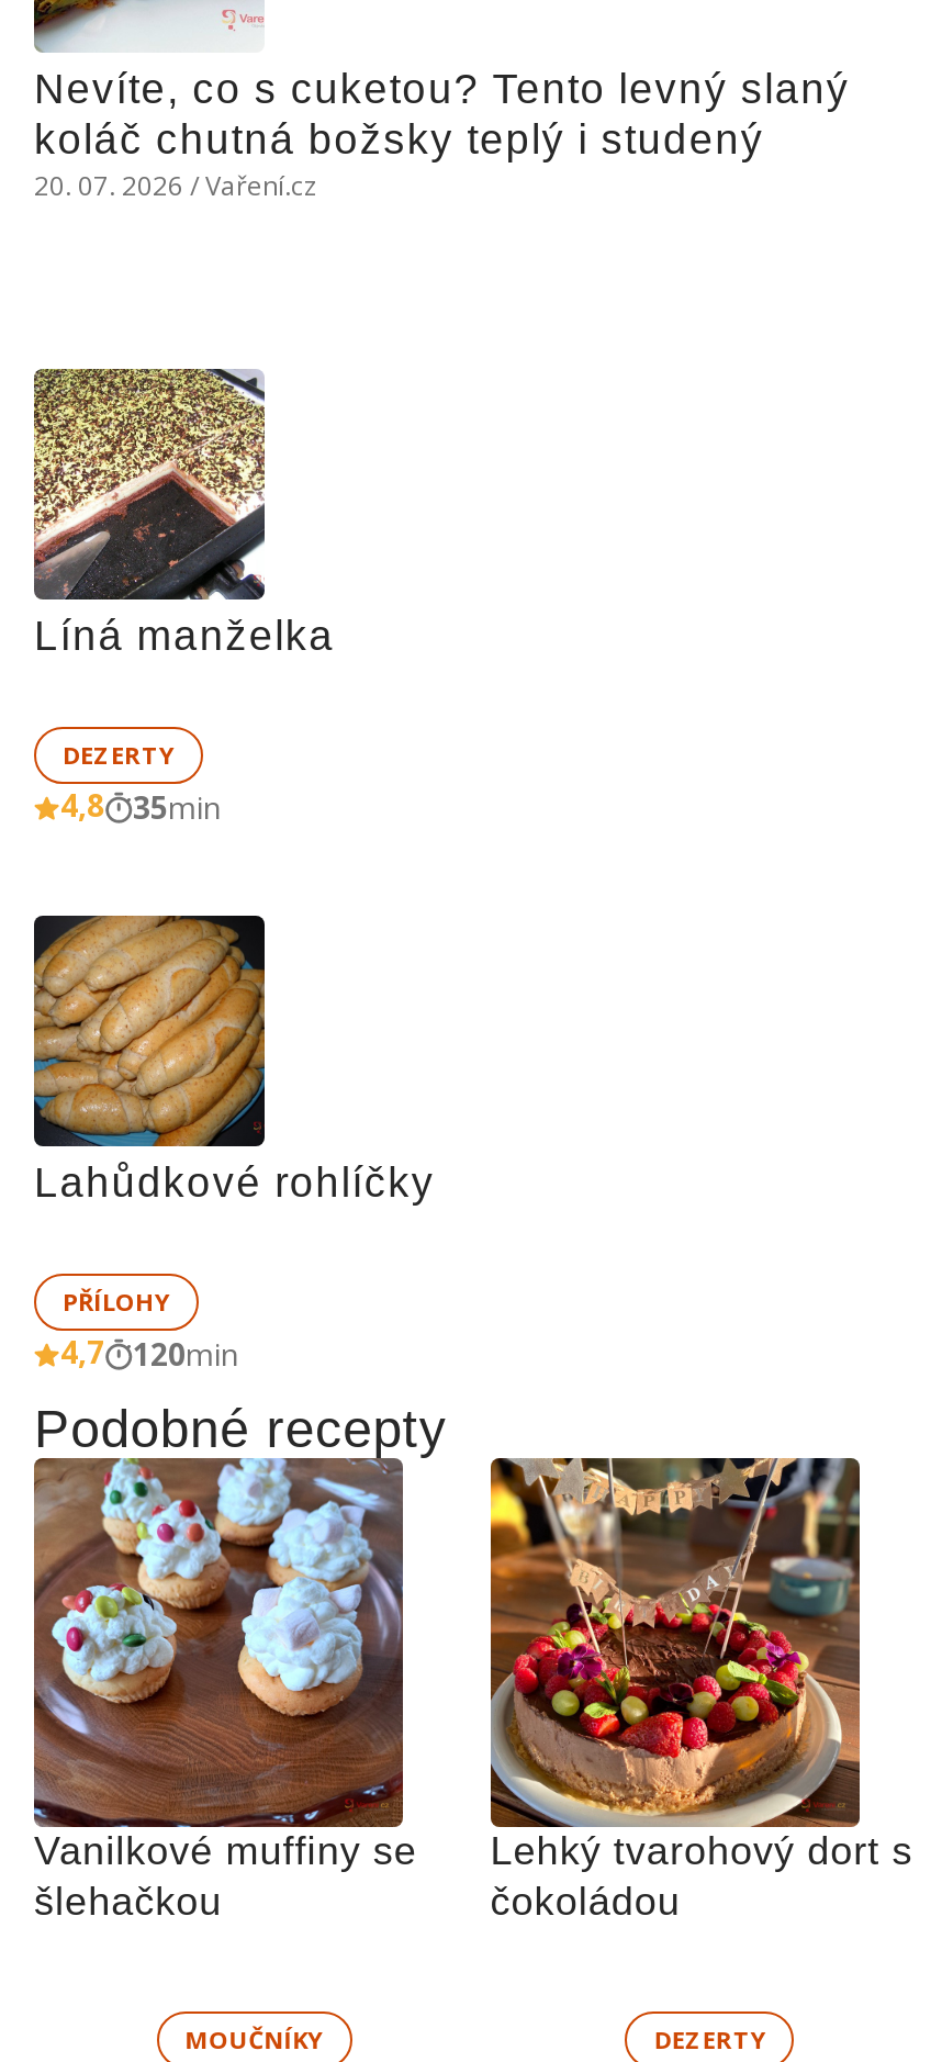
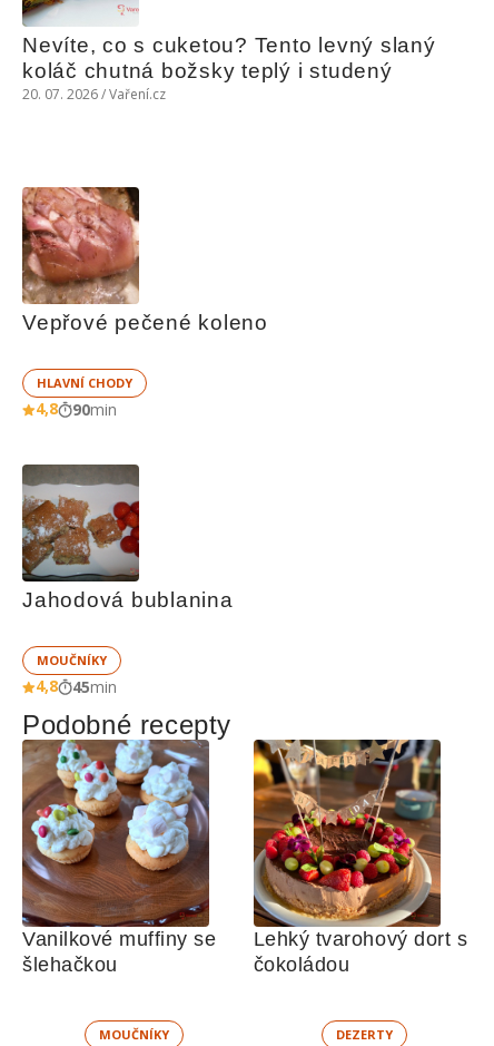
- [image]
- Líná manželka
+ [image]
+ Vepřové pečené koleno

- DEZERTY
+ HLAVNÍ CHODY

- 4,8 35min
+ 4,8 90min

- [image]
- Lahůdkové rohlíčky
+ [image]
+ Jahodová bublanina

- PŘÍLOHY
- 4,7
- 120min
+ MOUČNÍKY
+ 4,8
+ 45min
